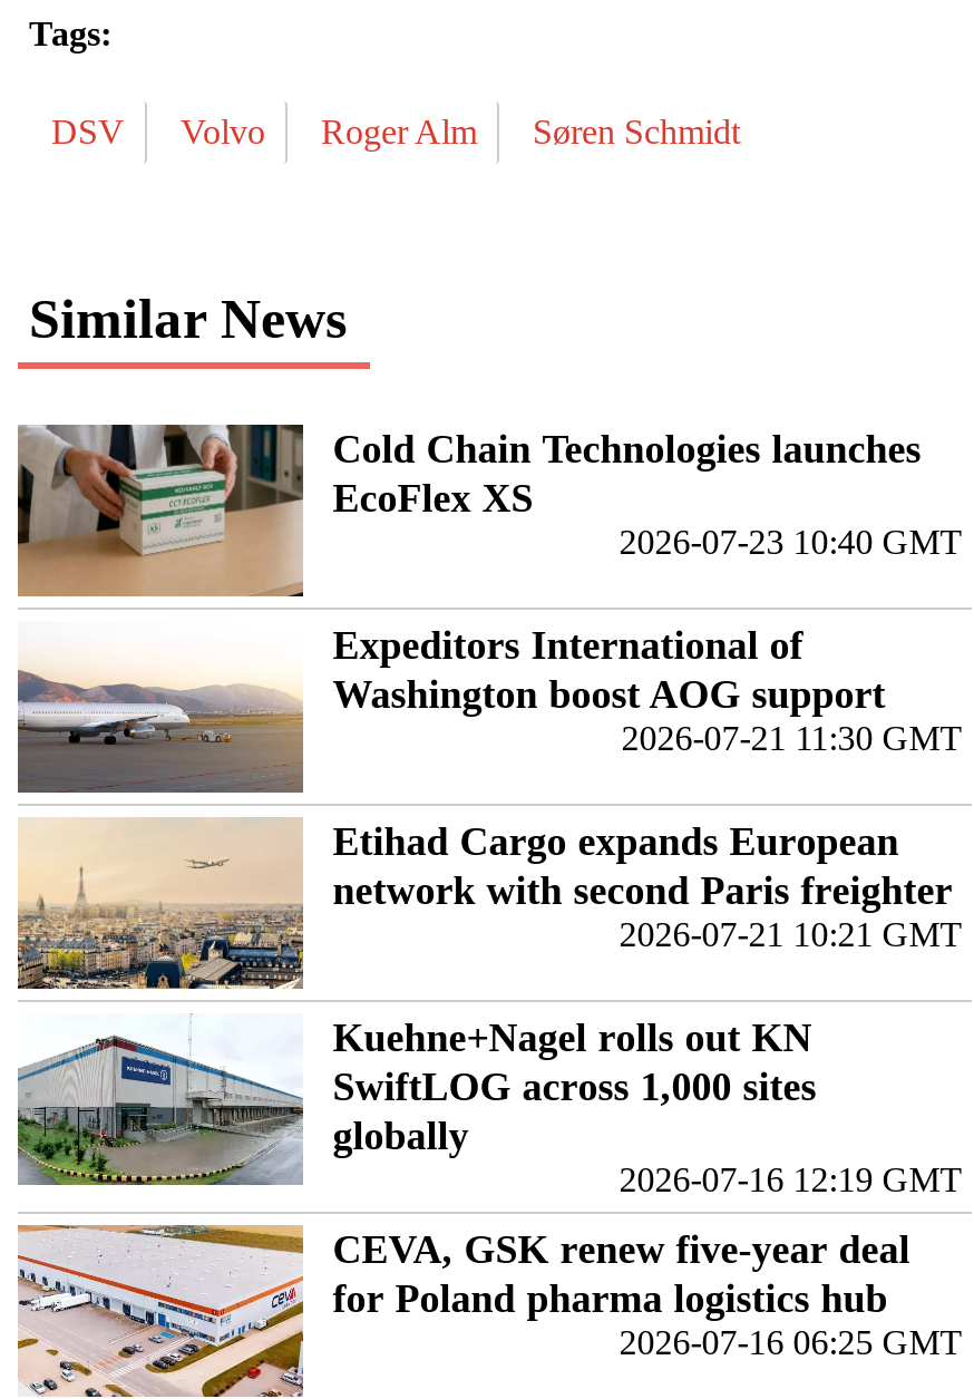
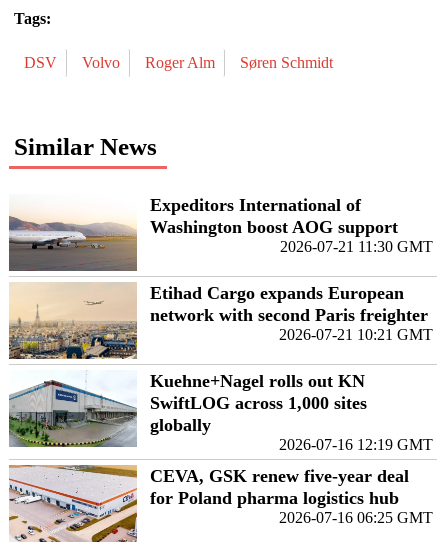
- [image]
- Cold Chain Technologies launches
- EcoFlex XS
- 2026-07-23 10:40 GMT
